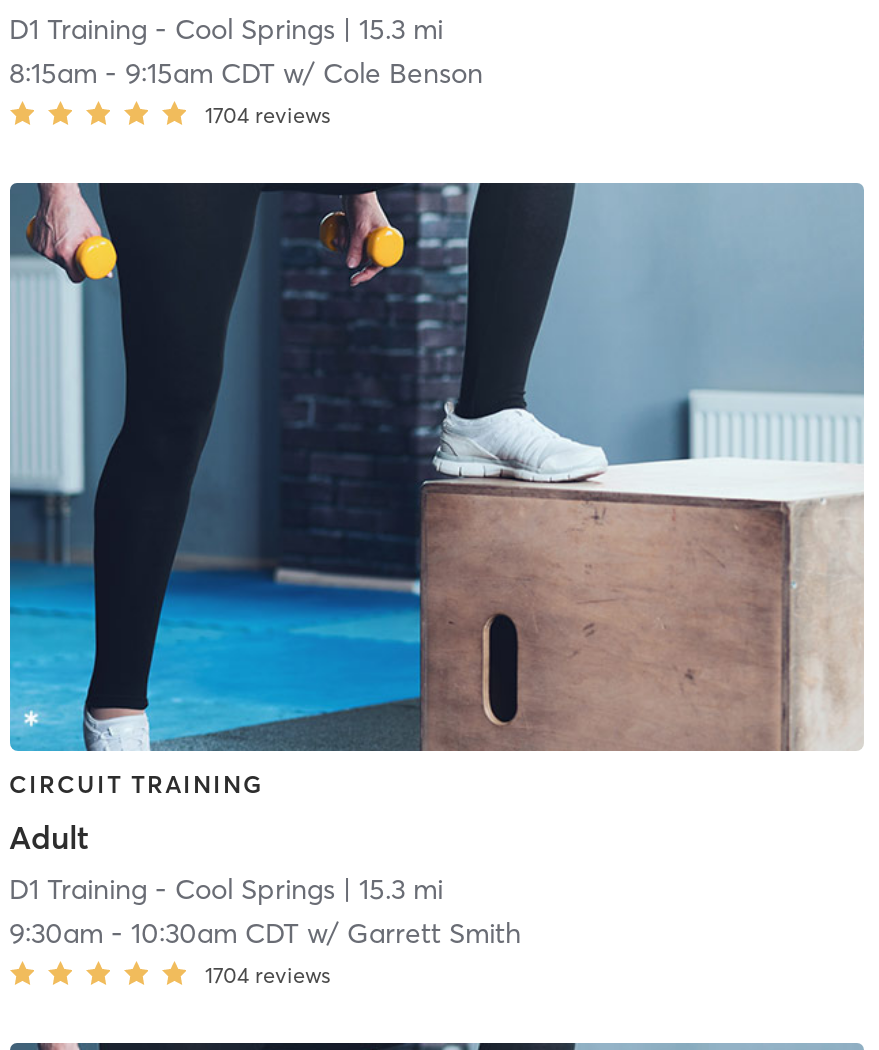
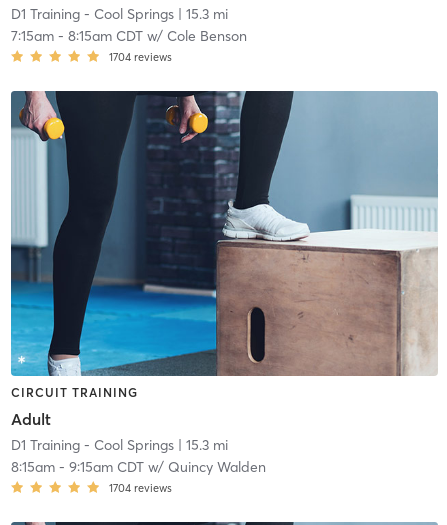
- 8:15am - 9:15am CDT w/ Cole Benson
+ 7:15am - 8:15am CDT w/ Cole Benson

- 9:30am - 10:30am CDT w/ Garrett Smith
+ 8:15am - 9:15am CDT w/ Quincy Walden
